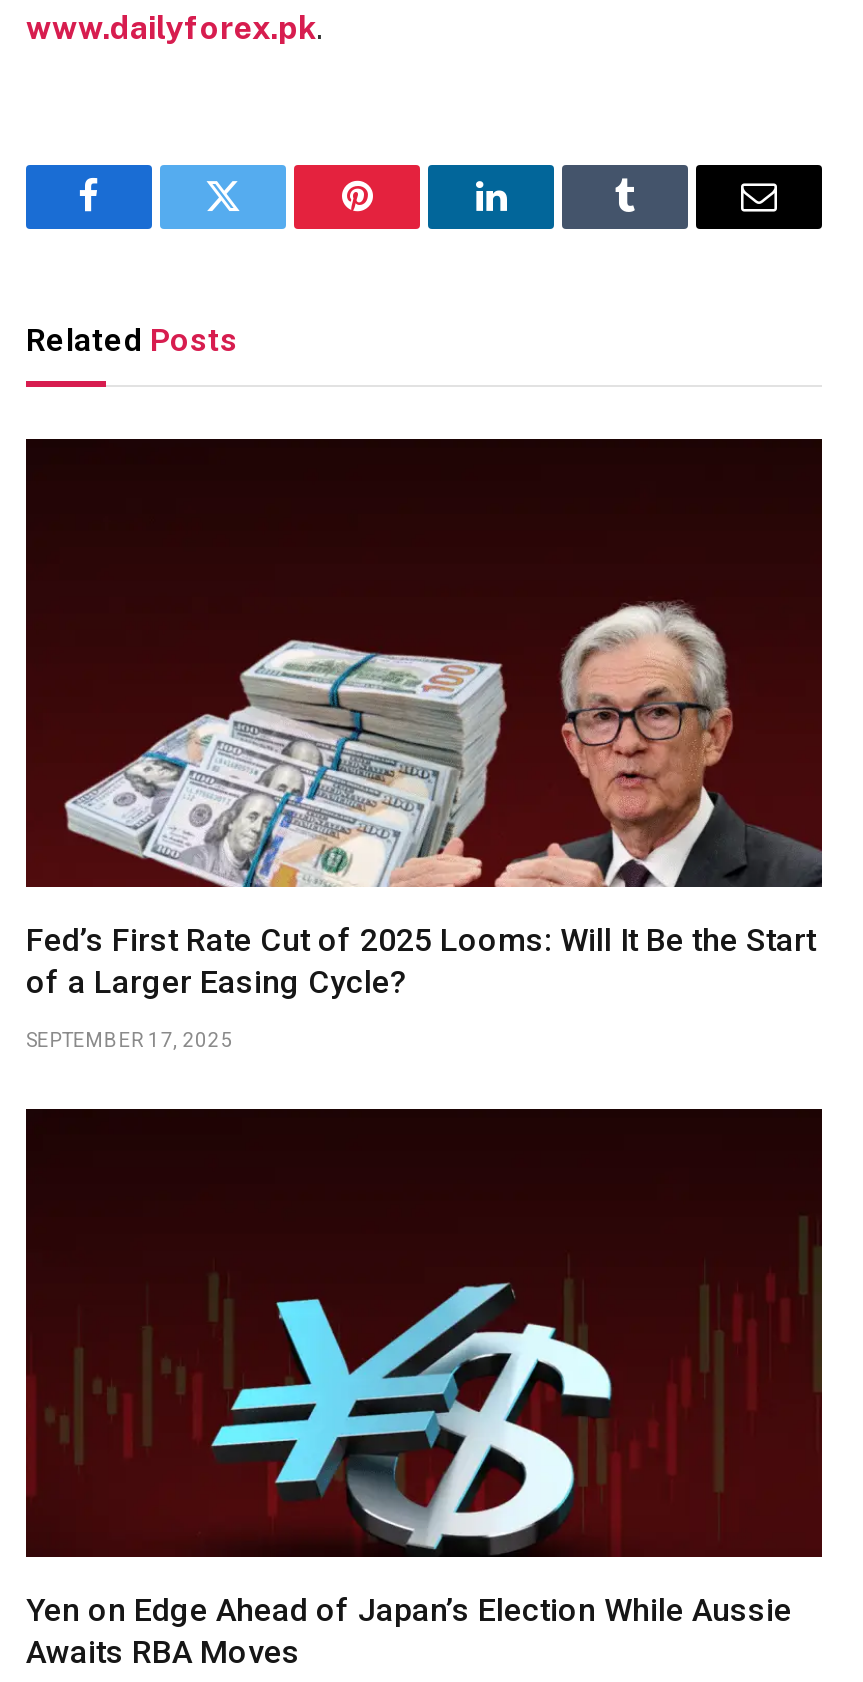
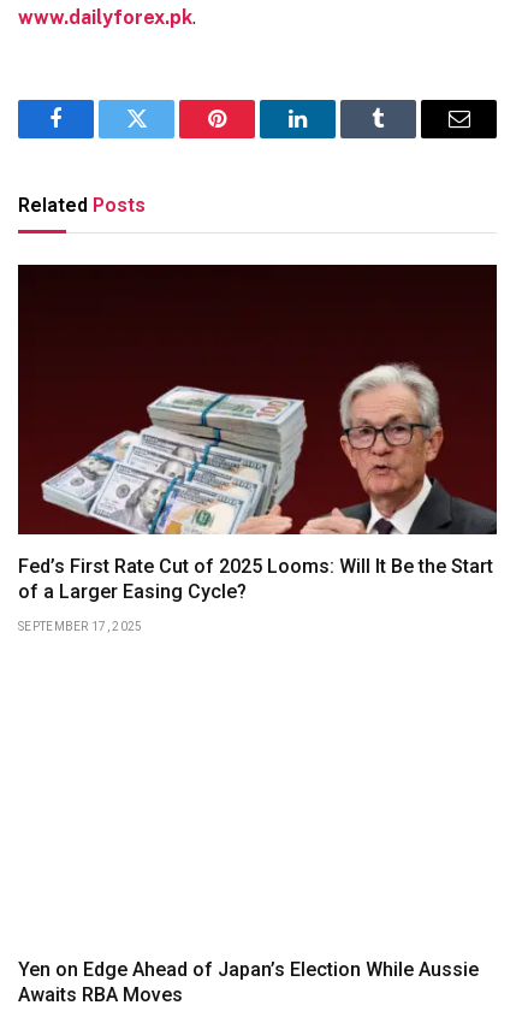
- [image]
